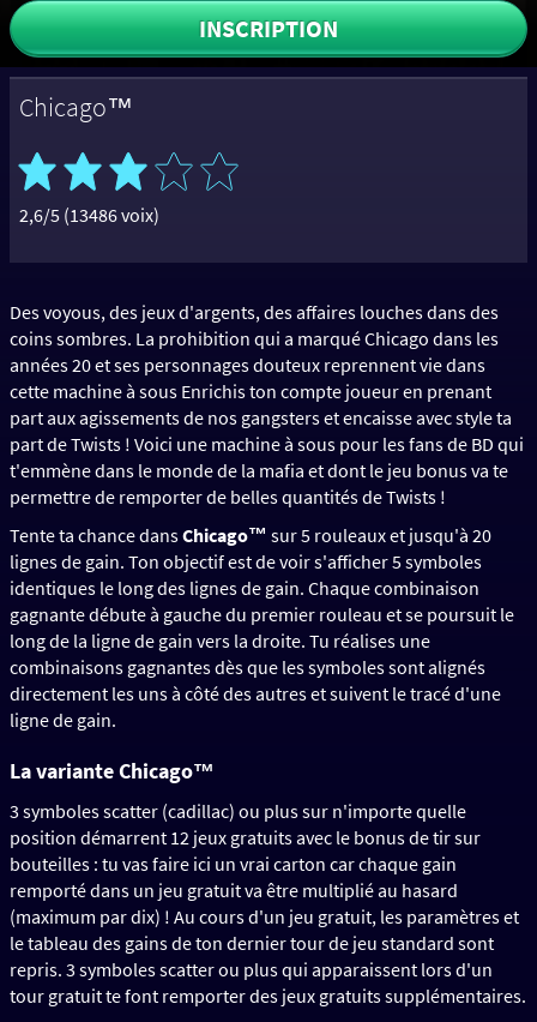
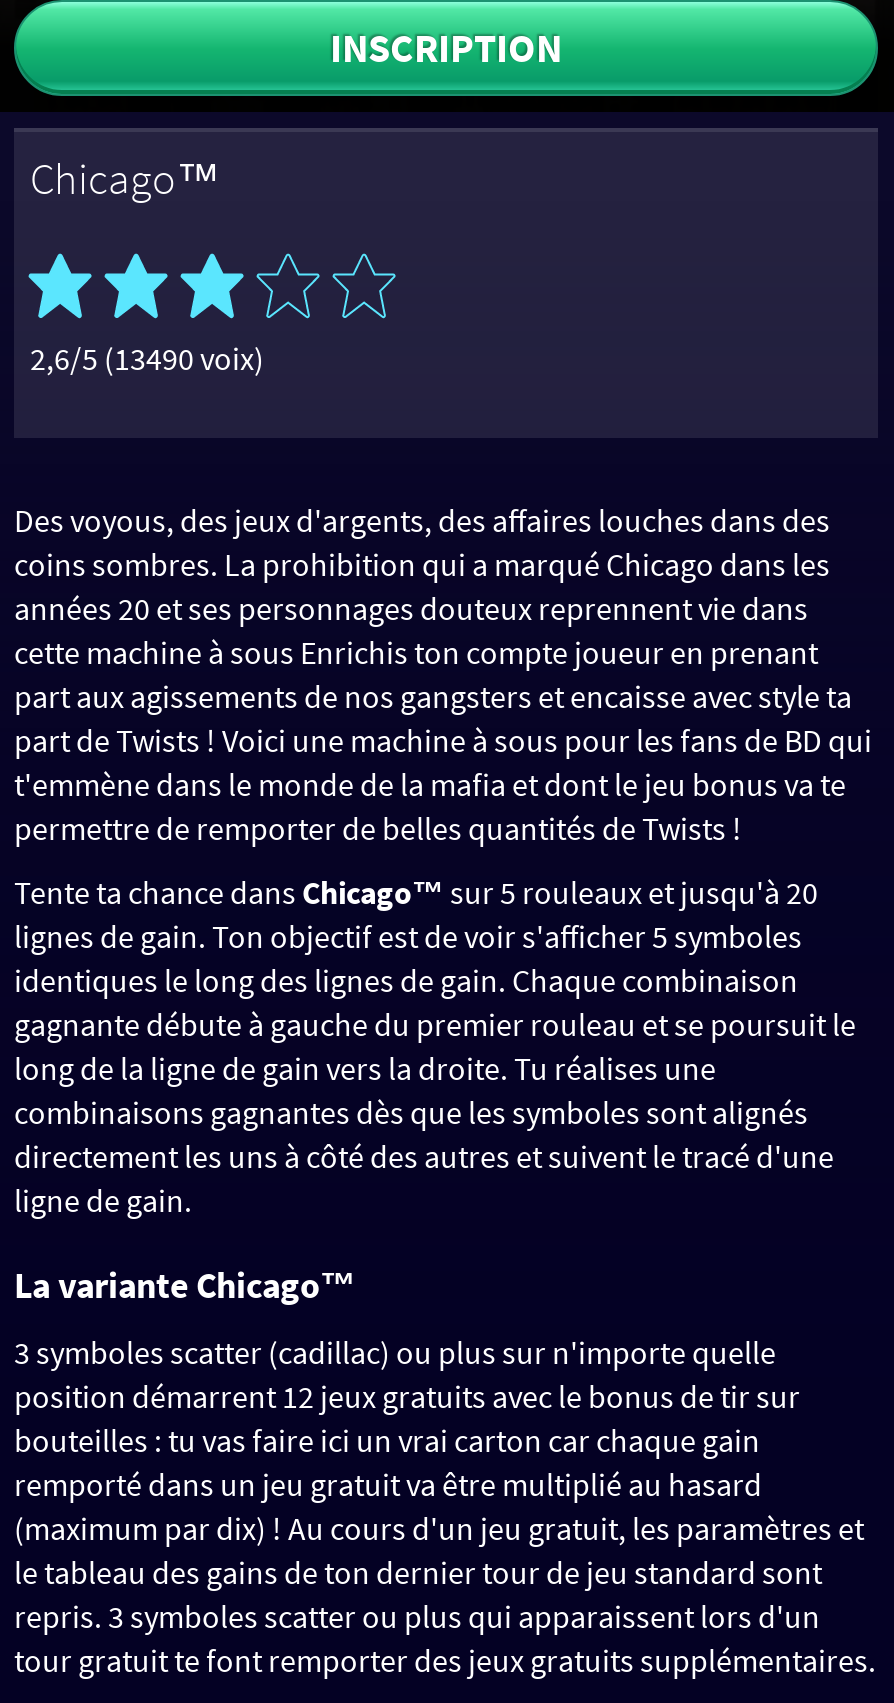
- 2,6/5 (13486 voix)
+ 2,6/5 (13490 voix)
